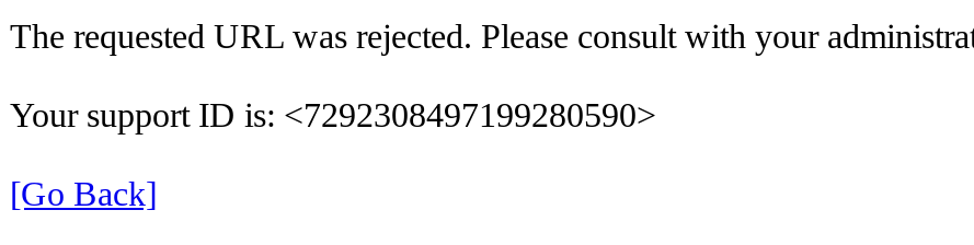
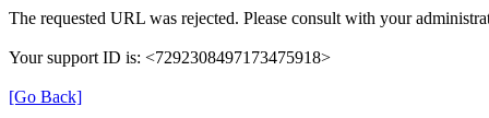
- Your support ID is: <7292308497199280590>
+ Your support ID is: <7292308497173475918>
